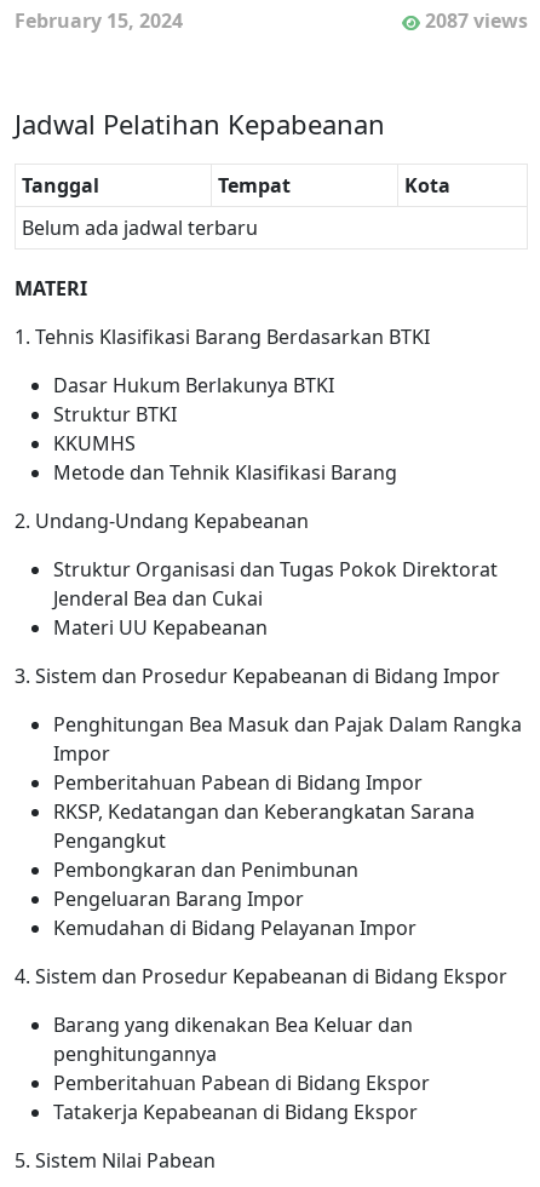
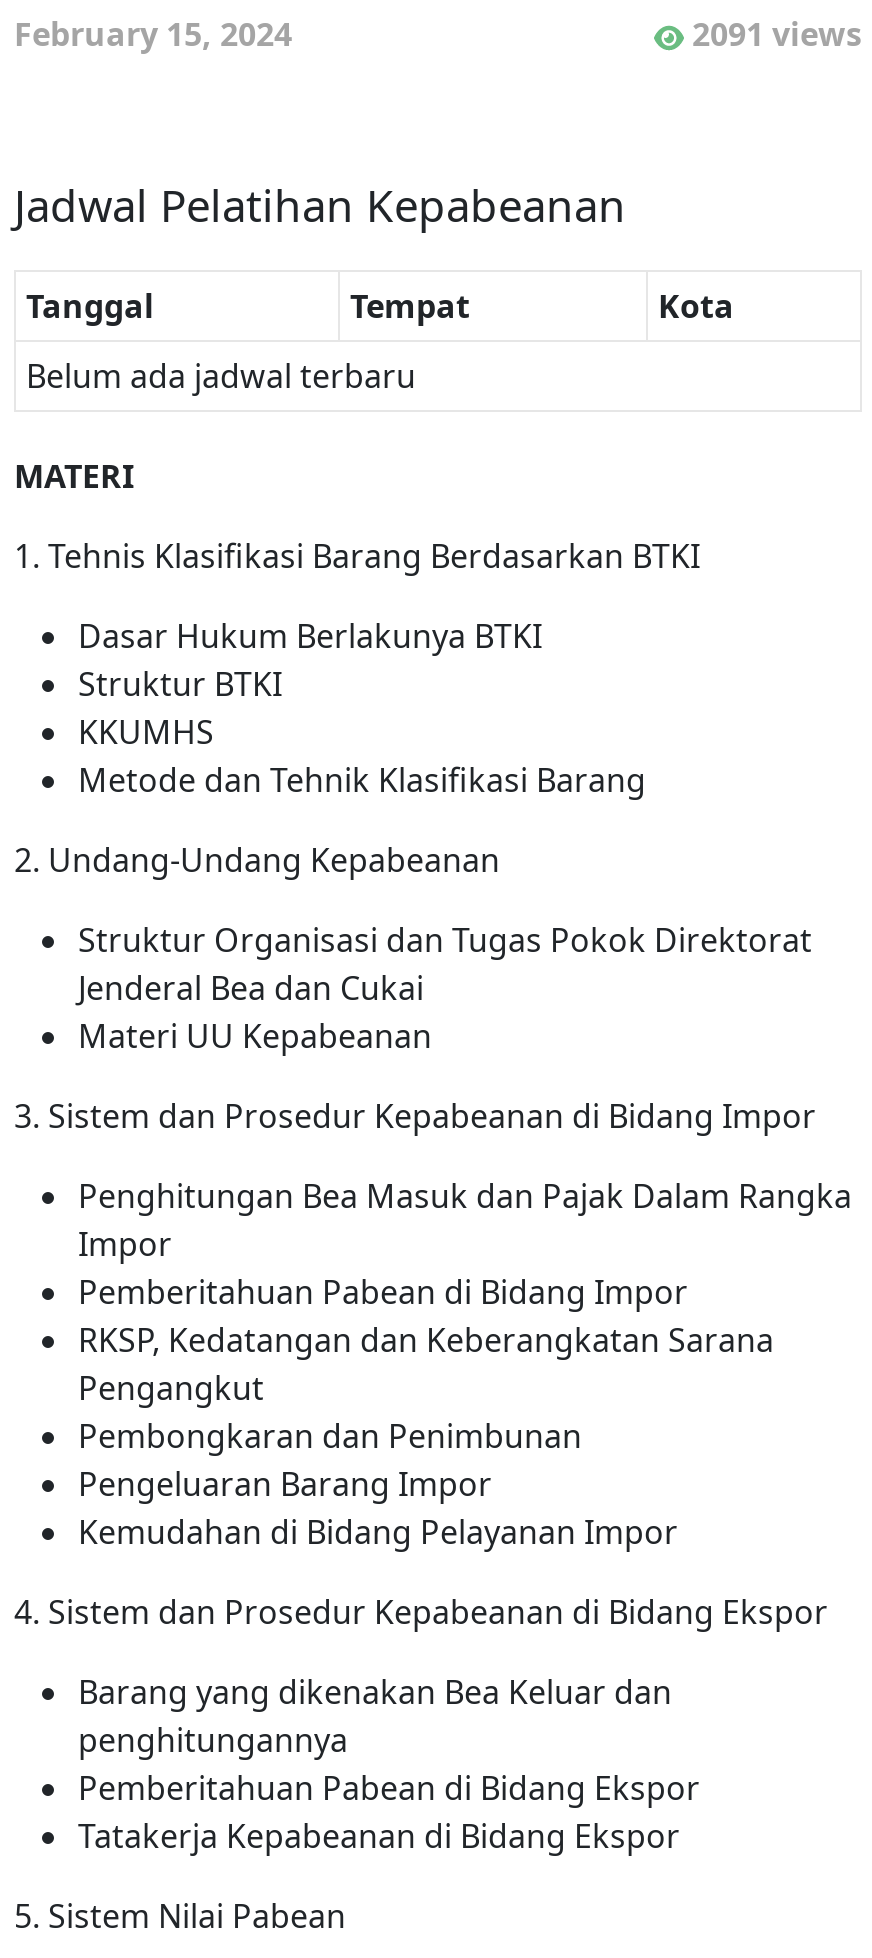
- 2087 views
+ 2091 views
